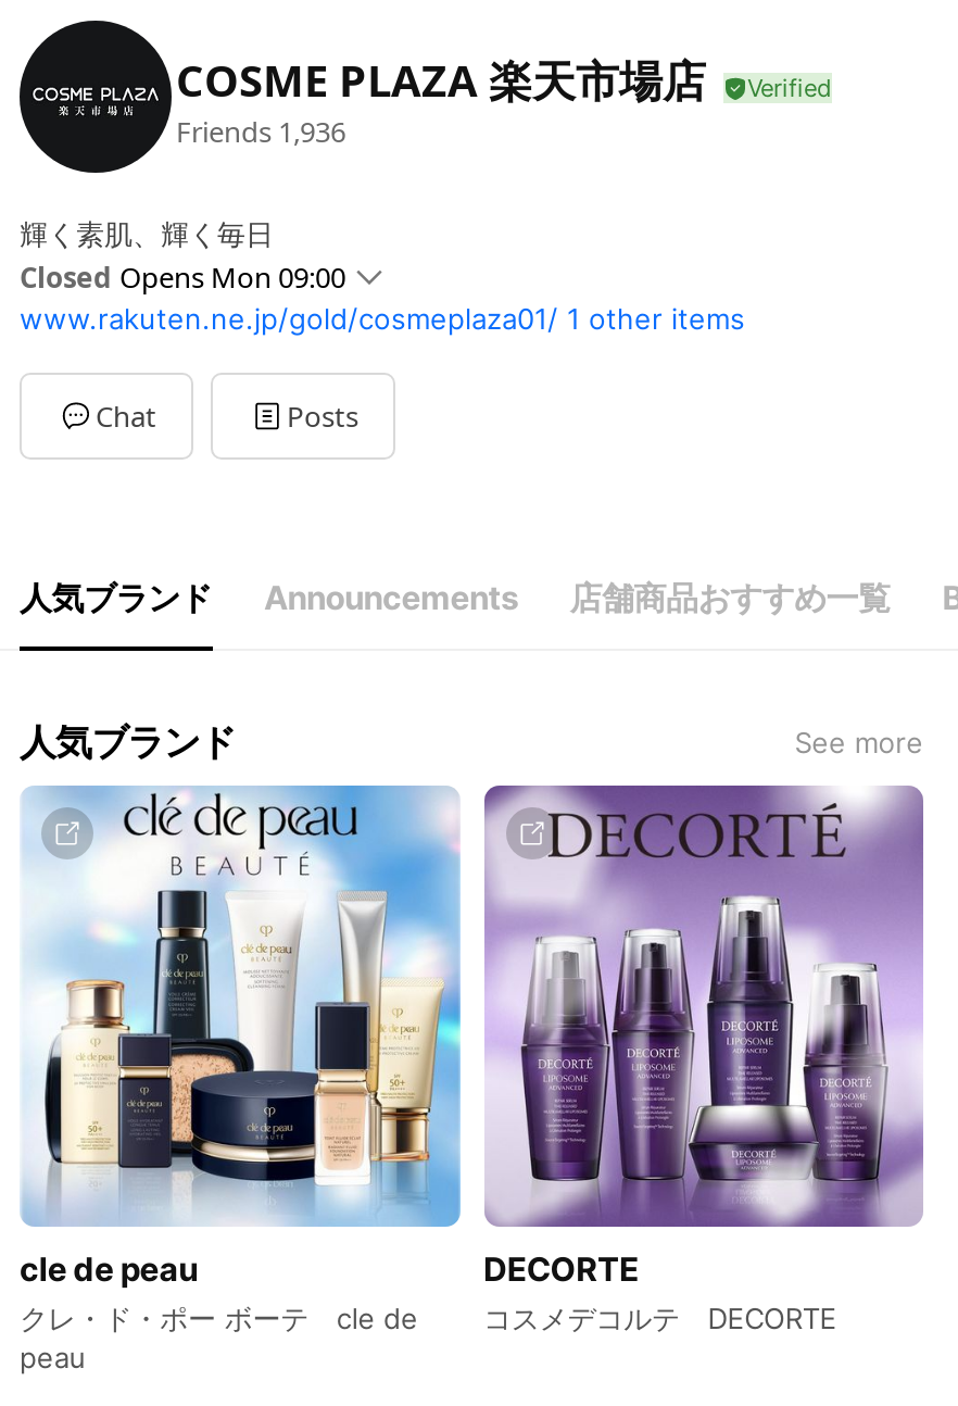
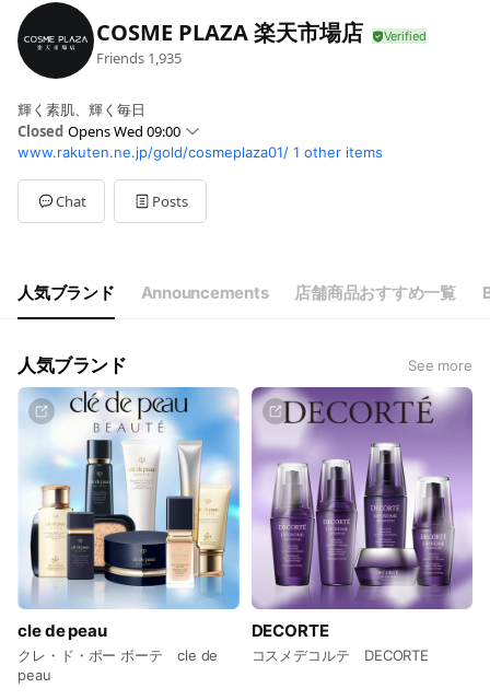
- Friends 1,936
+ Friends 1,935

- Closed Opens Mon 09:00
+ Closed Opens Wed 09:00
